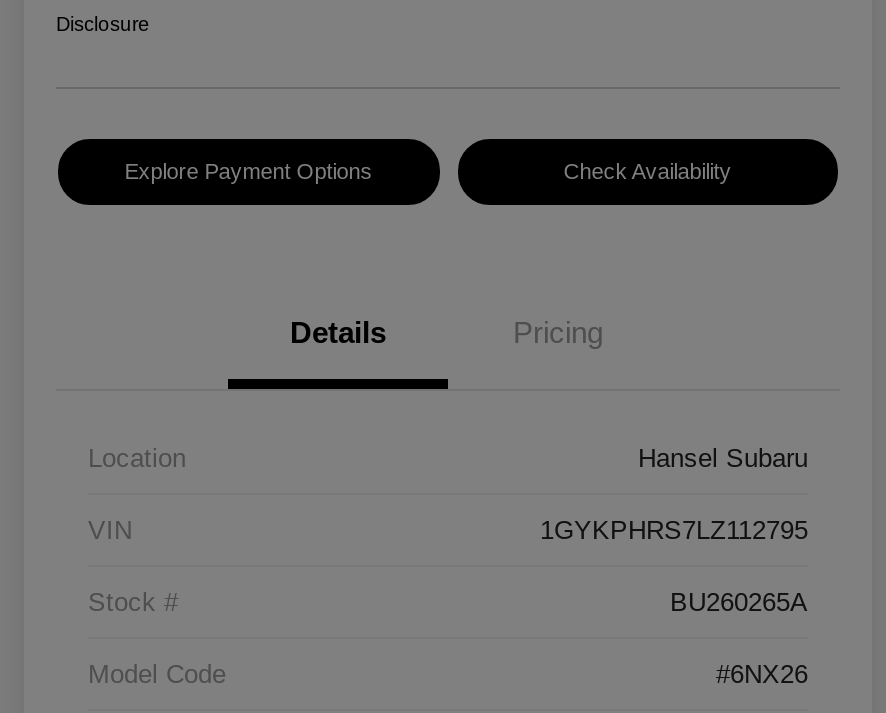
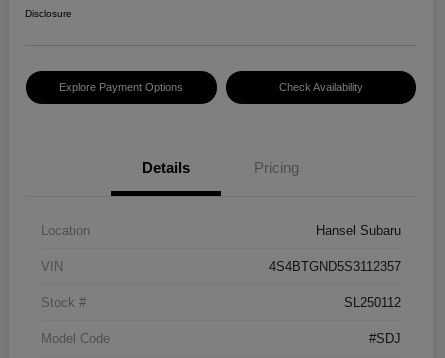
- 1GYKPHRS7LZ112795
+ 4S4BTGND5S3112357

- BU260265A
+ SL250112

- #6NX26
+ #SDJ
